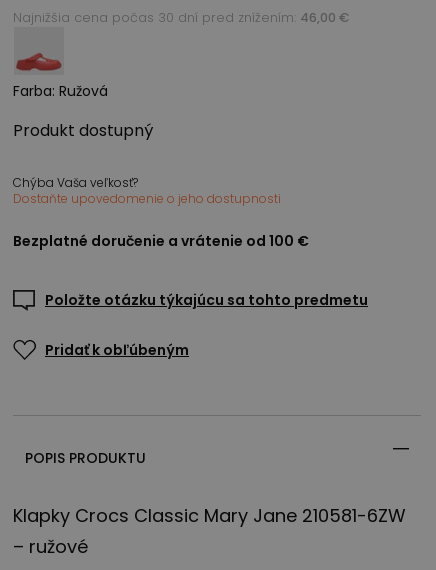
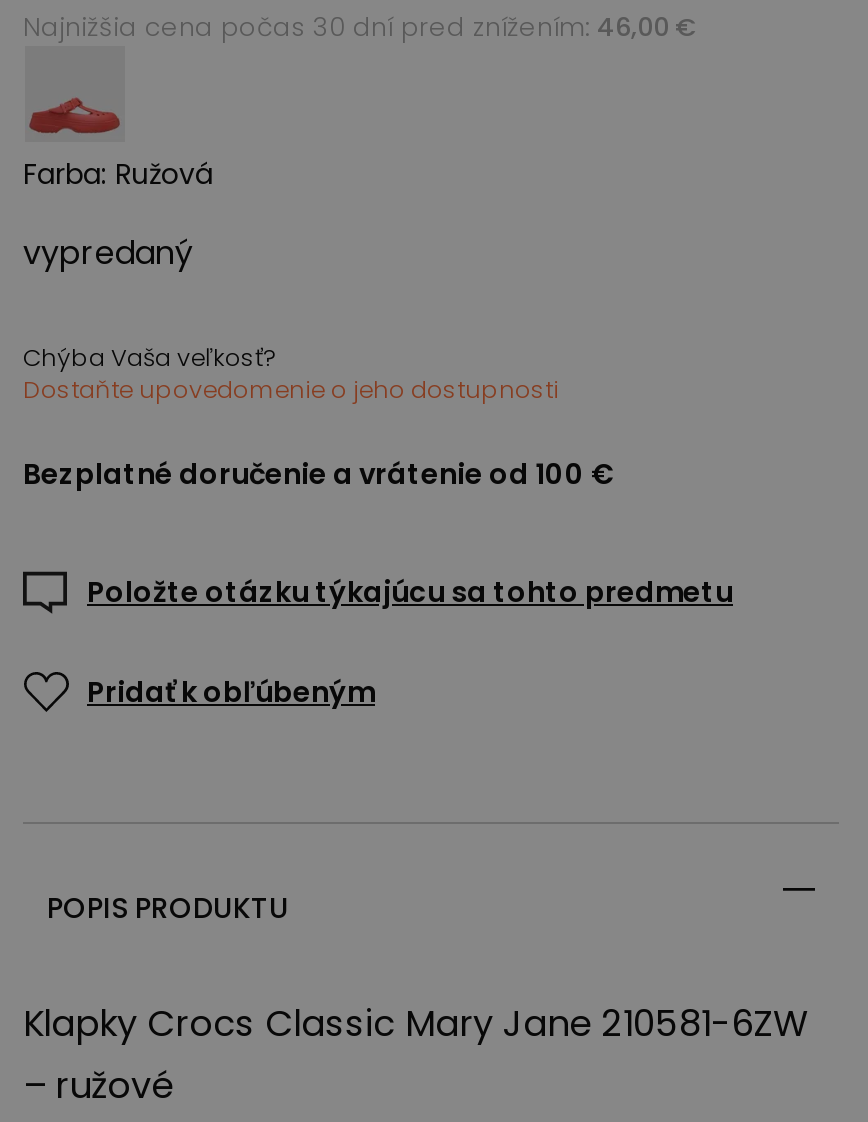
- Produkt dostupný
+ vypredaný
